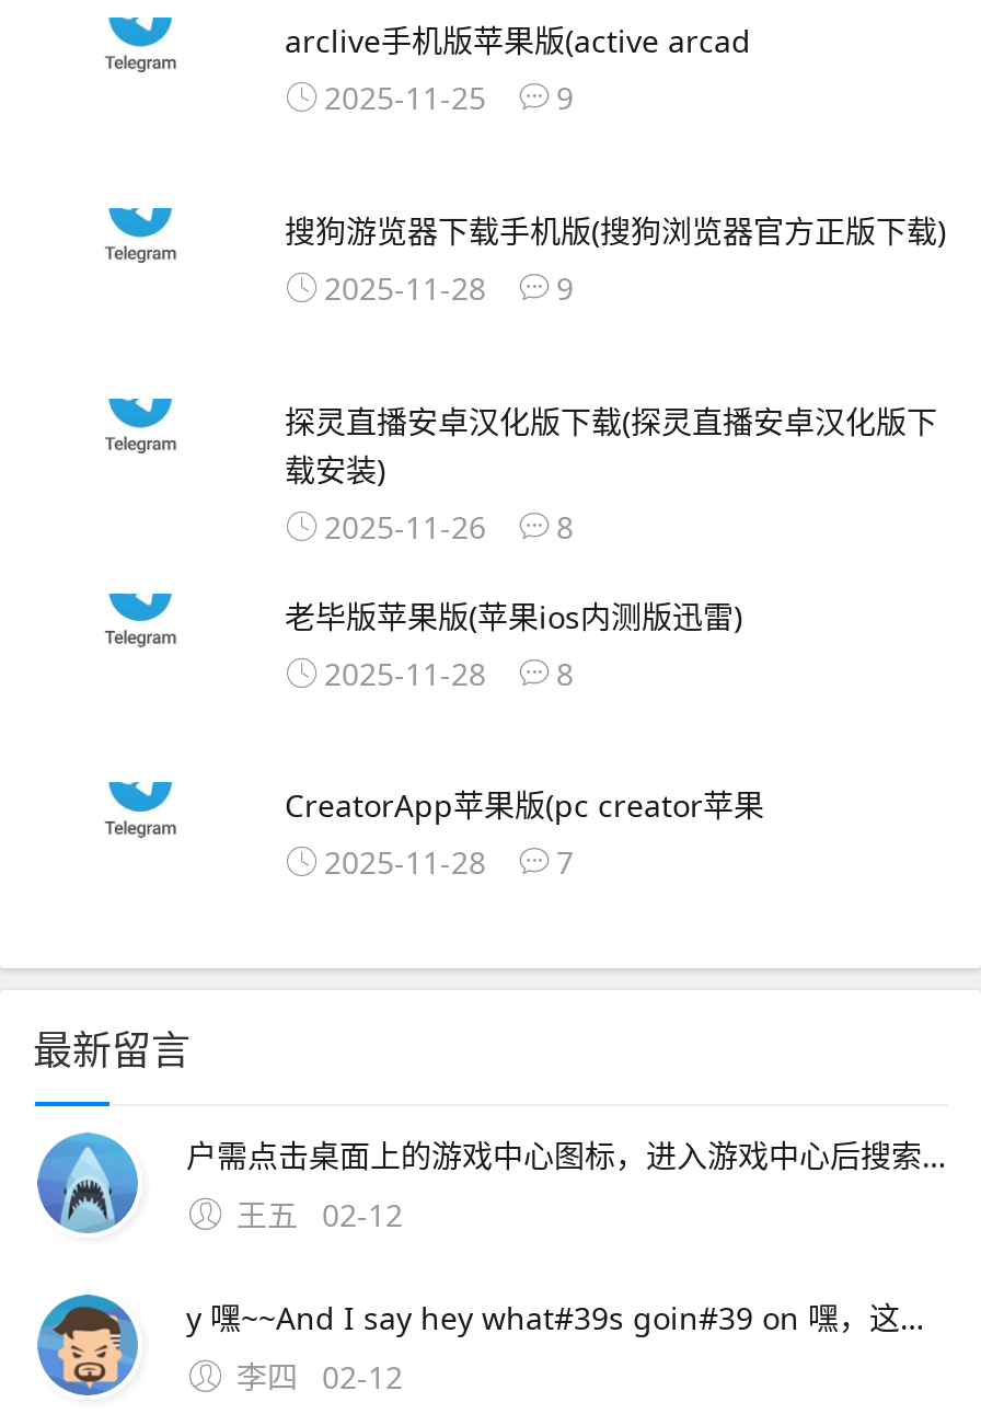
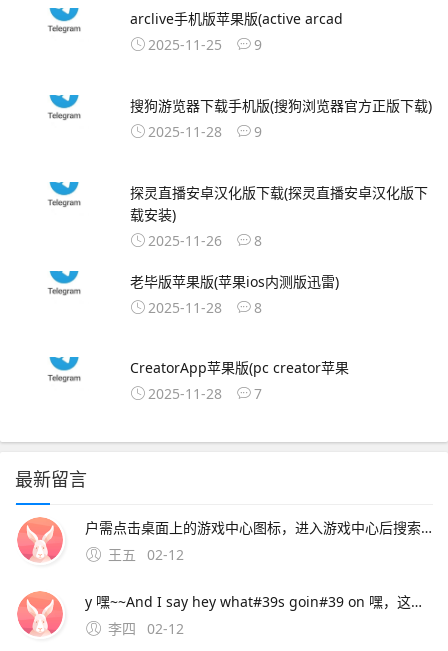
- [image]
+ [image]

- [image]
+ [image]
